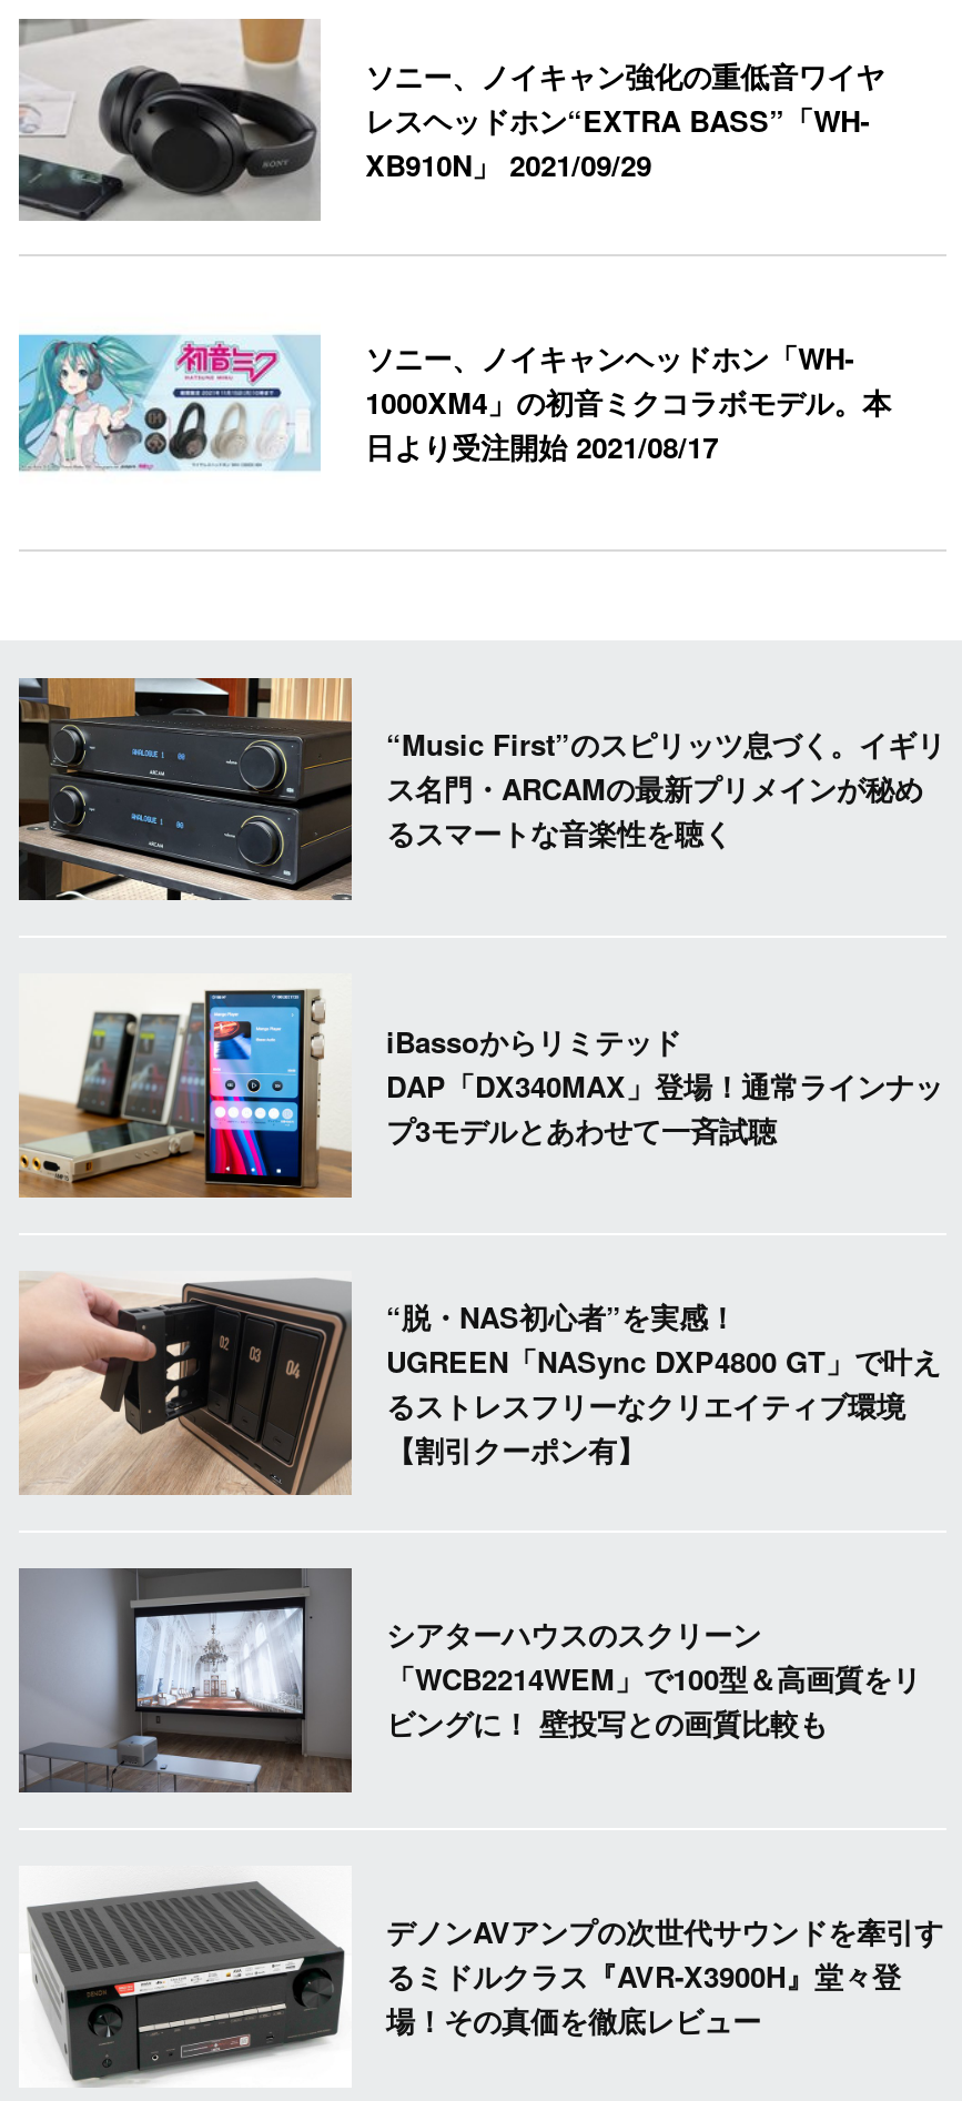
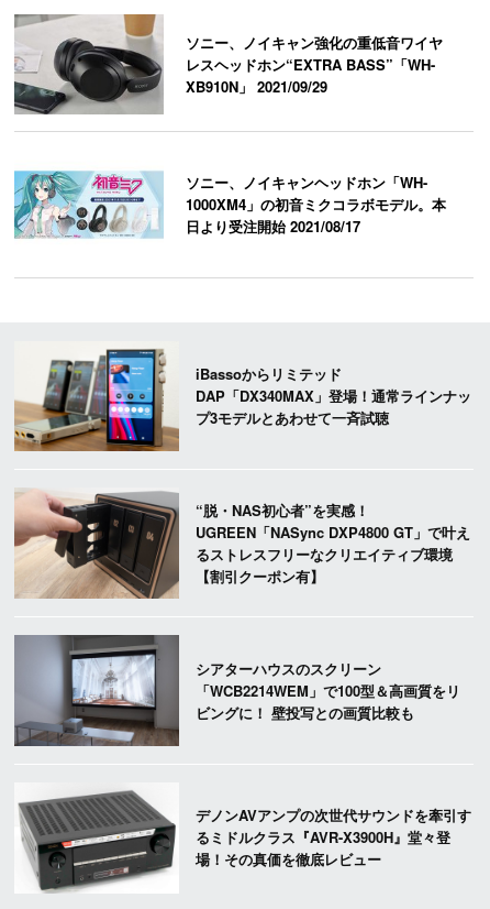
- [image]
- “Music First”のスピリッツ息づく。イギリ
- ス名門・ARCAMの最新プリメインが秘め
- るスマートな音楽性を聴く
